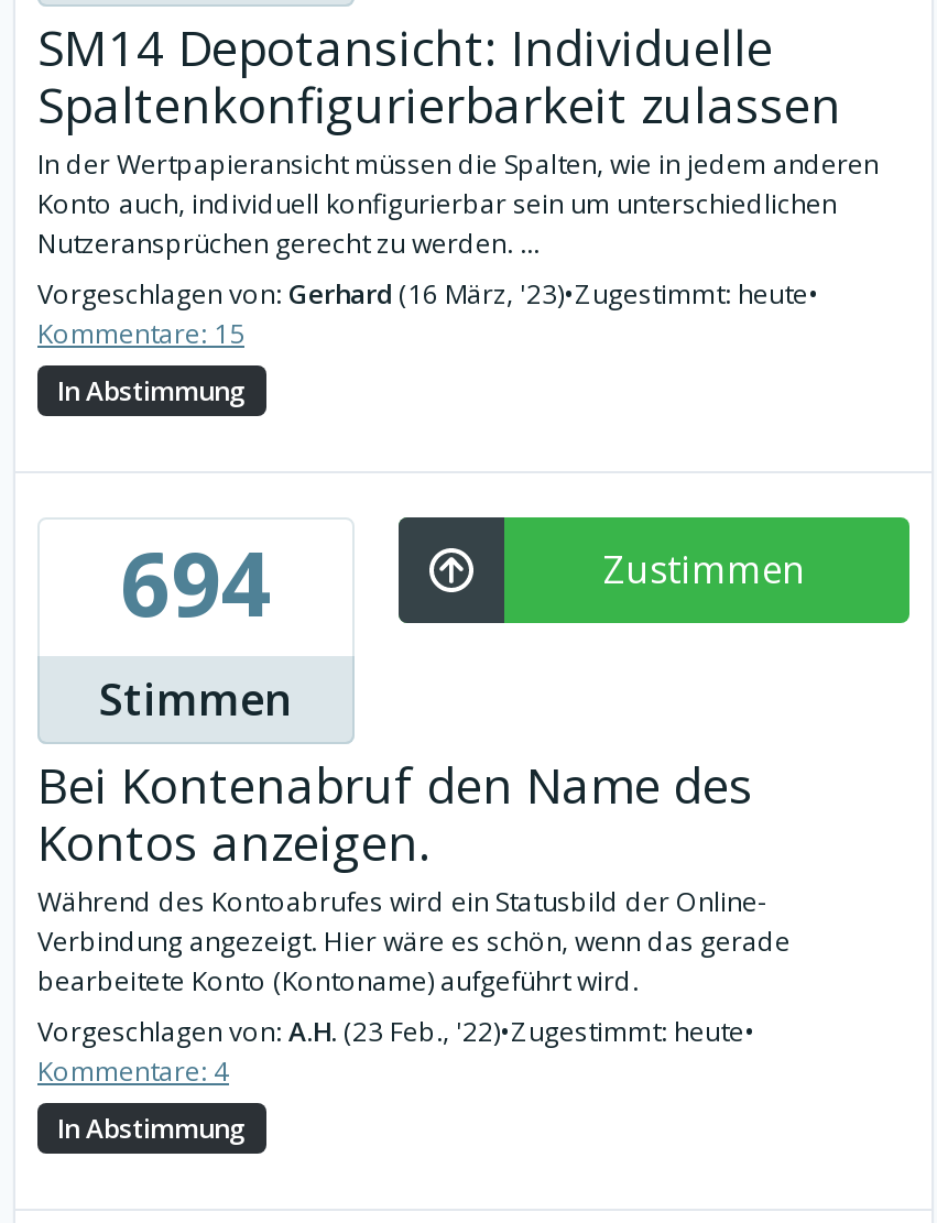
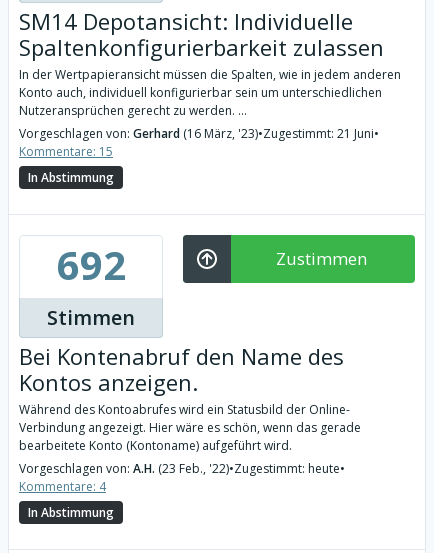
- Vorgeschlagen von: Gerhard (16 März, '23)•Zugestimmt: heute•
+ Vorgeschlagen von: Gerhard (16 März, '23)•Zugestimmt: 21 Juni•

- 694
+ 692
